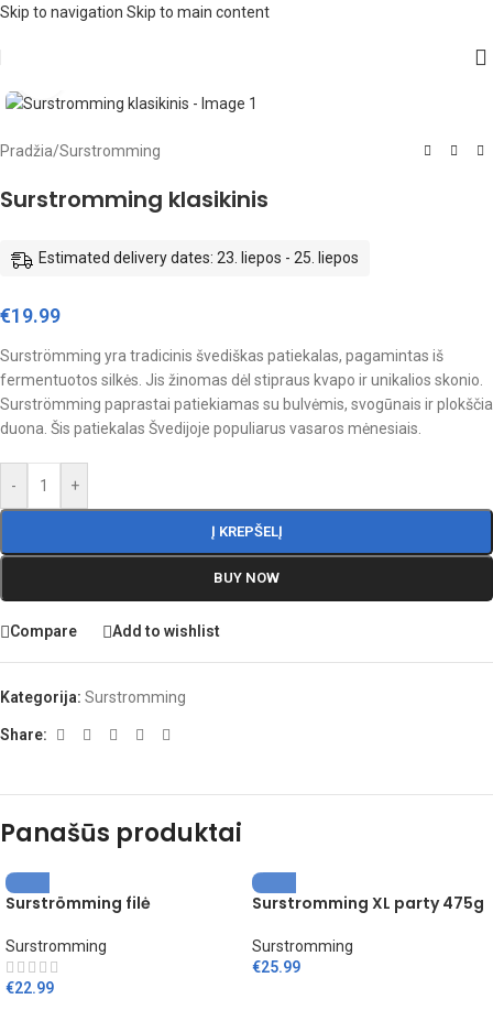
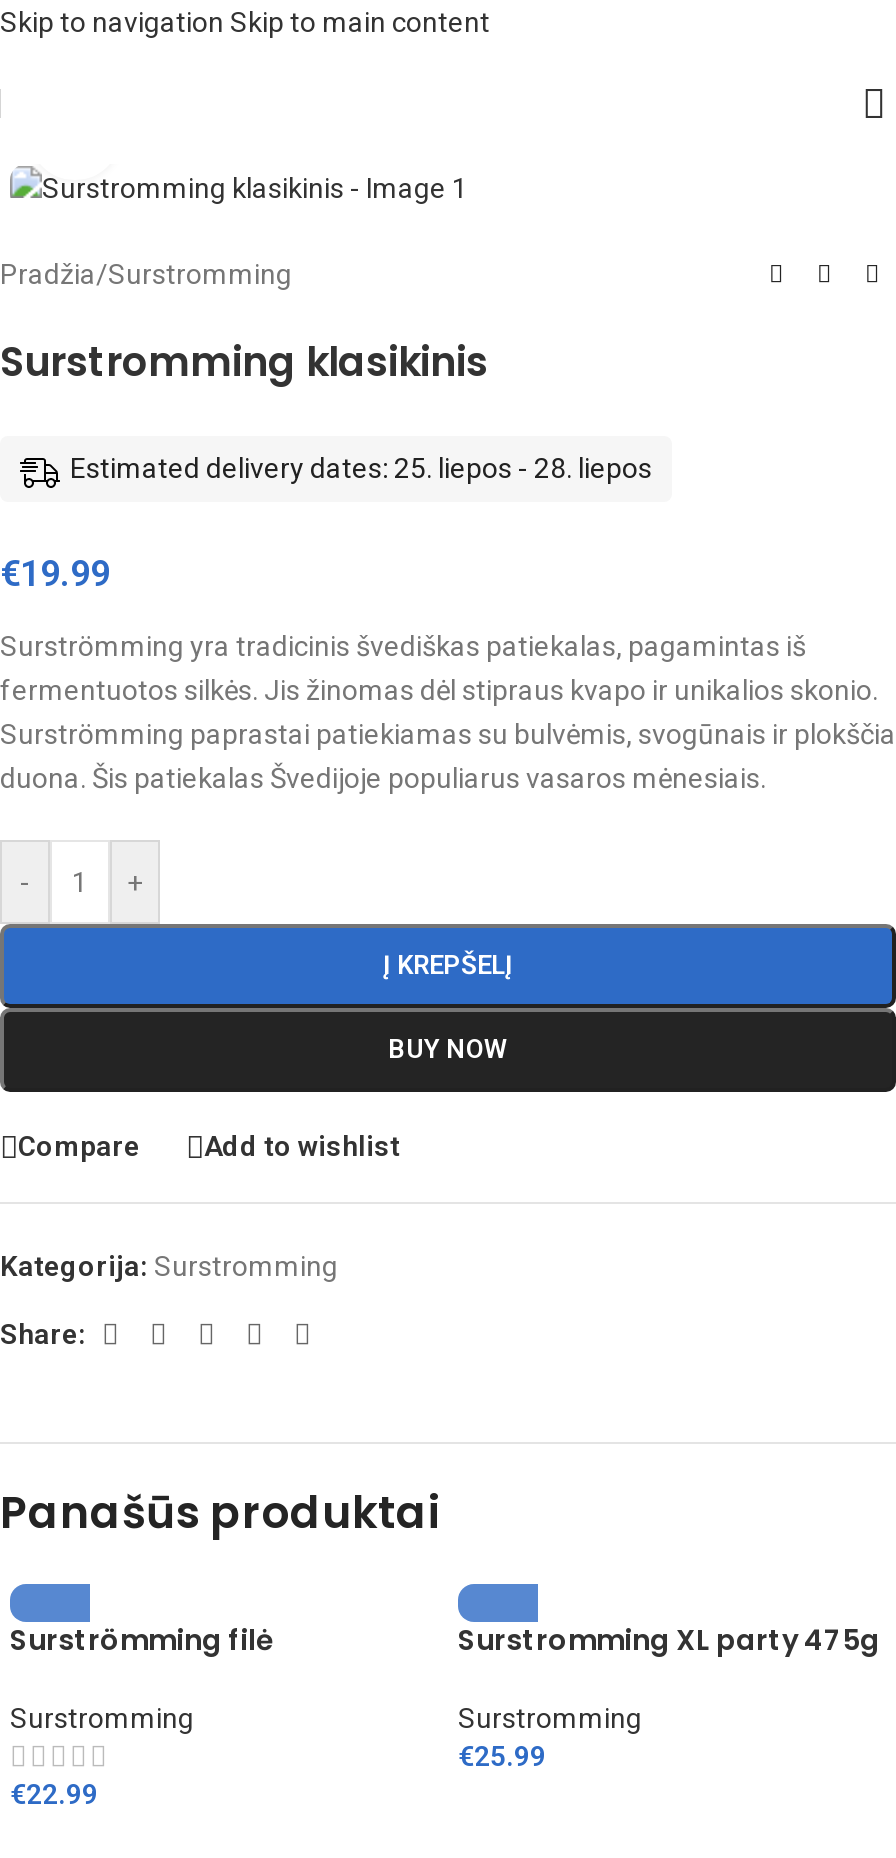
- Estimated delivery dates: 23. liepos - 25. liepos
+ Estimated delivery dates: 25. liepos - 28. liepos
